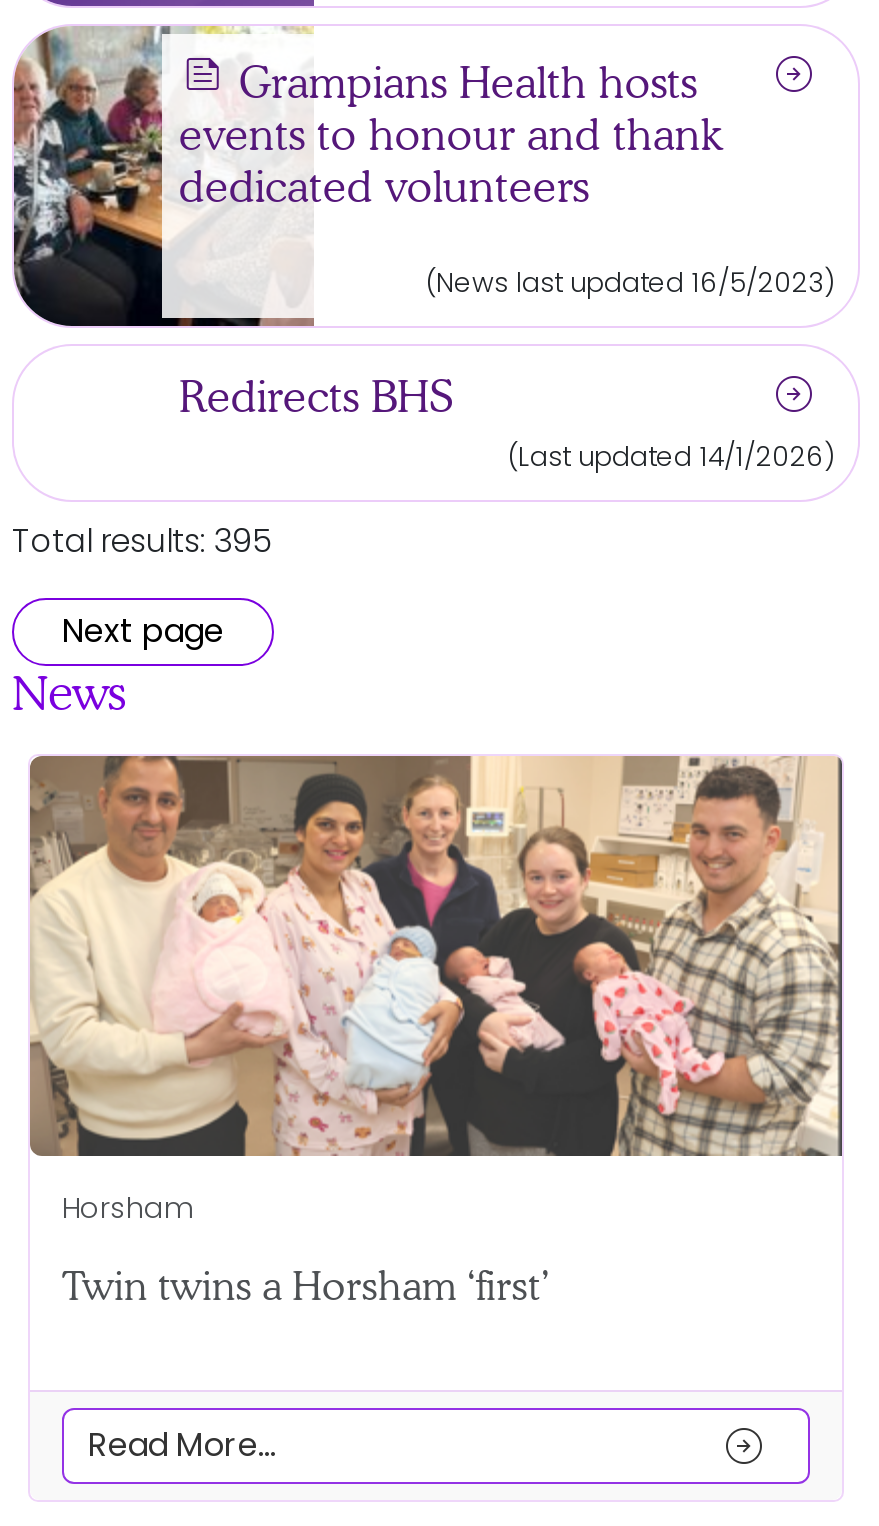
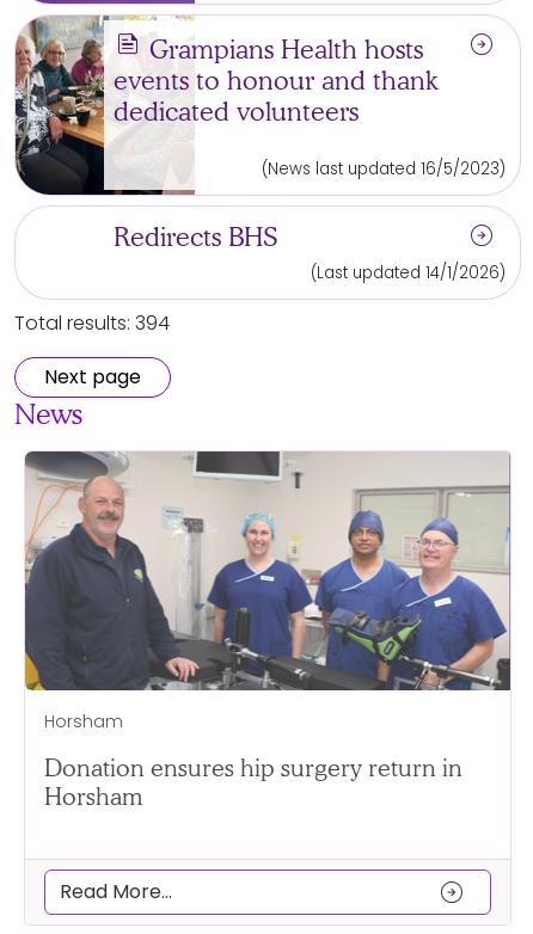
- Total results: 395
+ Total results: 394

- [image]
+ [image]

- Twin twins a Horsham ‘first’
+ Donation ensures hip surgery return in
+ Horsham
